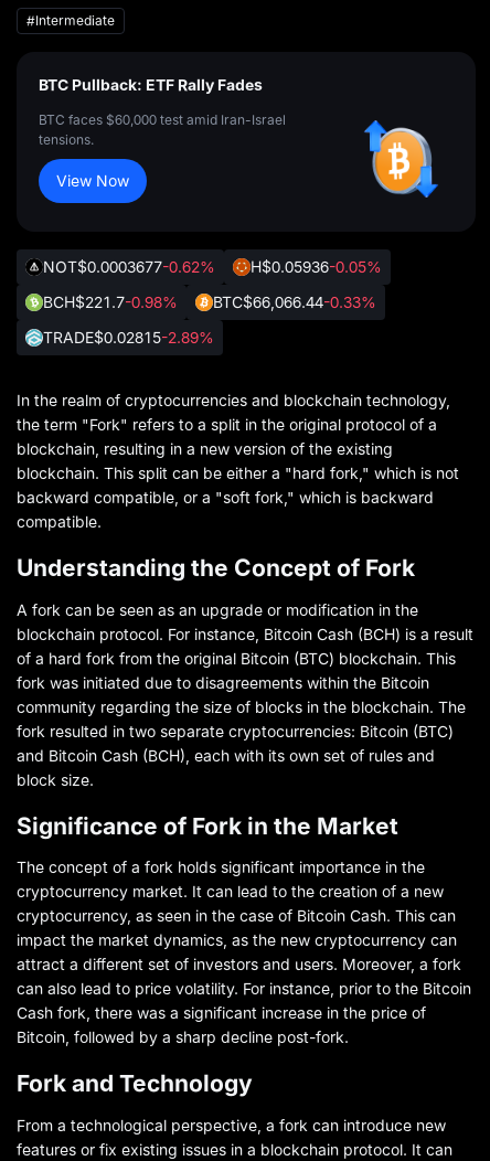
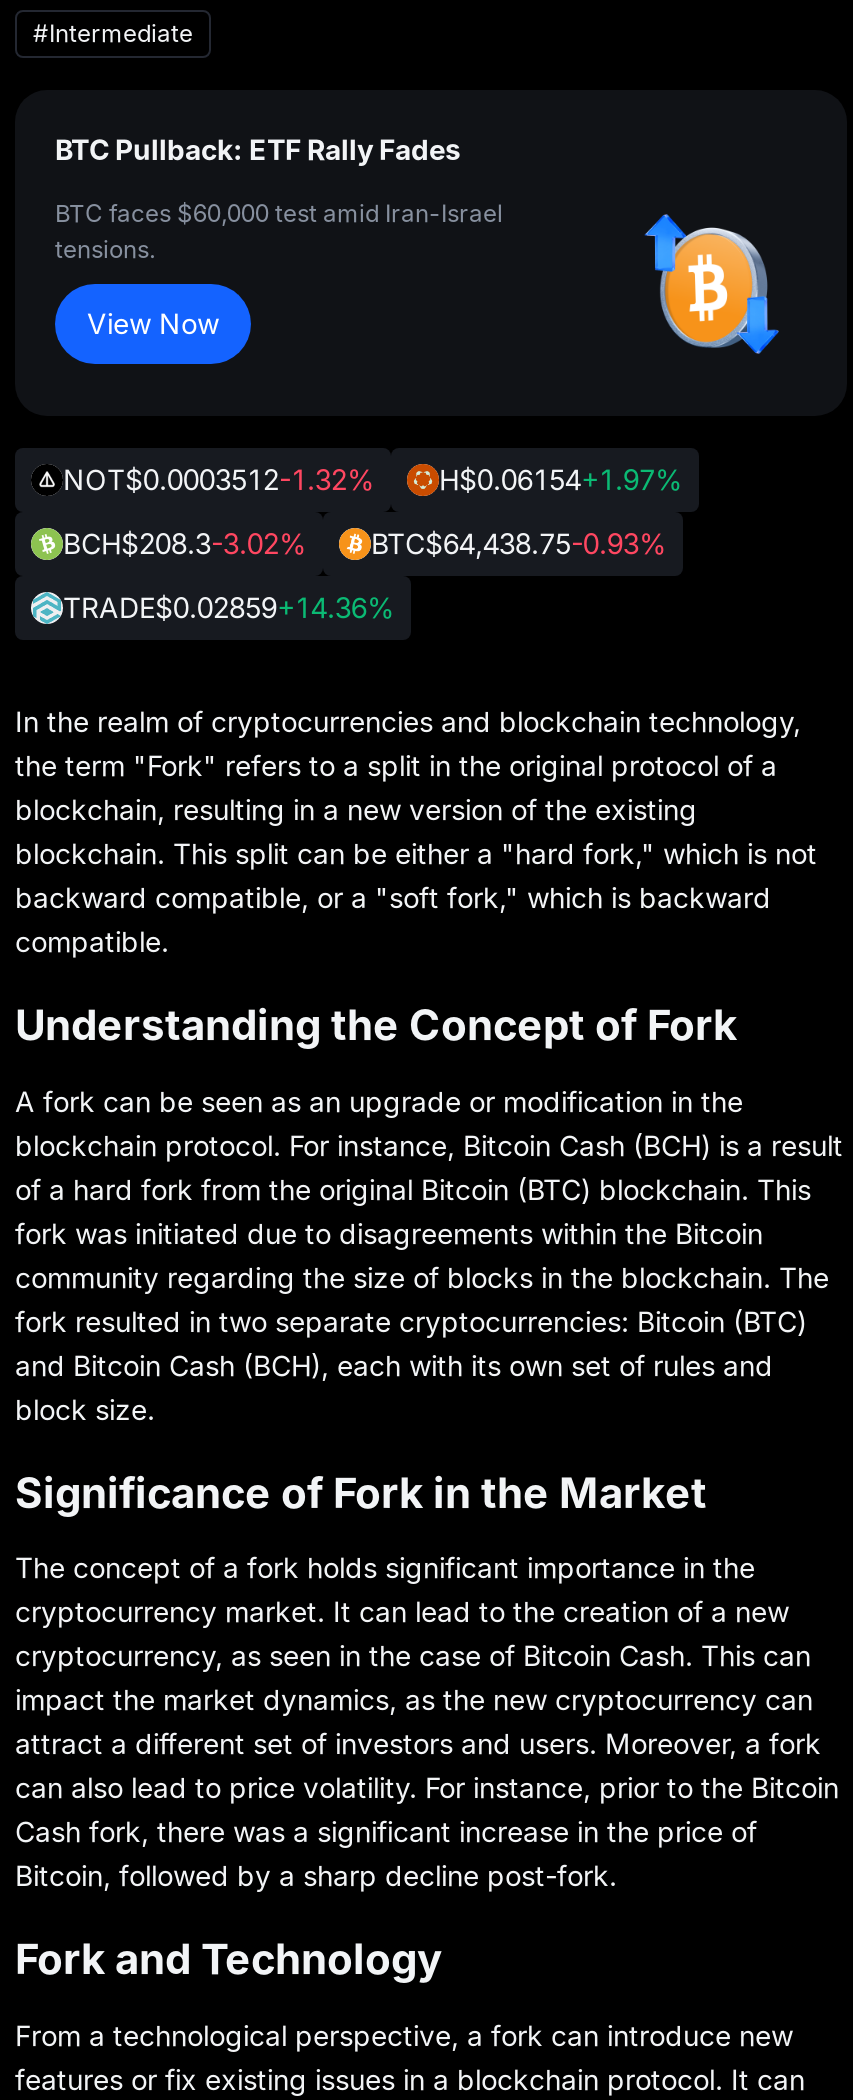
- NOT$0.0003677-0.62%
+ NOT$0.0003512-1.32%

- H$0.05936-0.05%
+ H$0.06154+1.97%

- BCH$221.7-0.98%
+ BCH$208.3-3.02%

- BTC$66,066.44-0.33%
+ BTC$64,438.75-0.93%

- TRADE$0.02815-2.89%
+ TRADE$0.02859+14.36%
